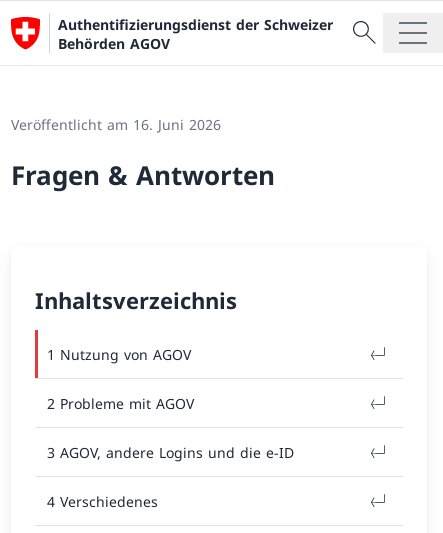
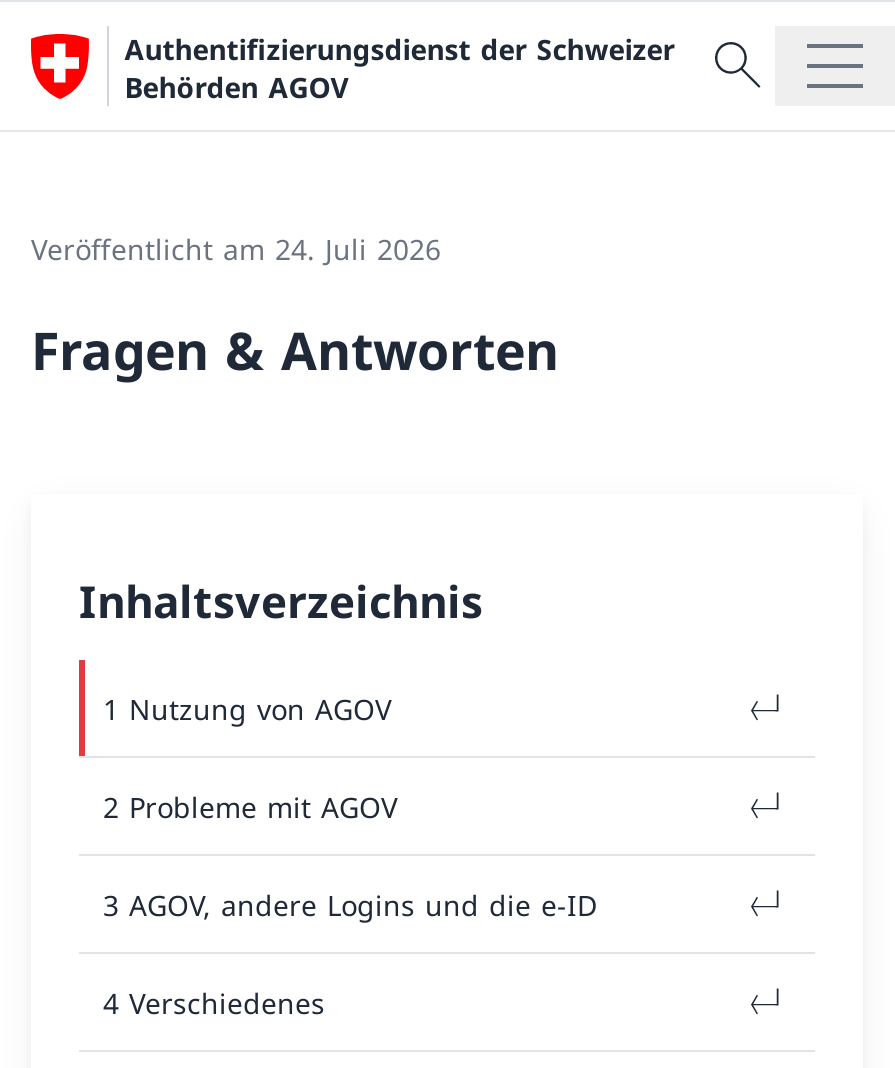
- Veröffentlicht am 16. Juni 2026
+ Veröffentlicht am 24. Juli 2026
